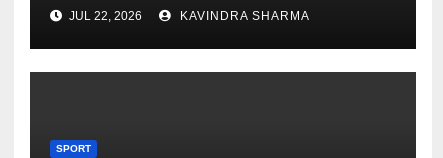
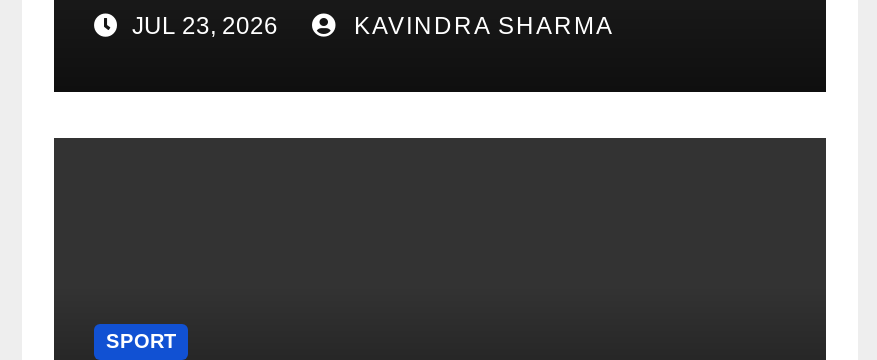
- JUL 22, 2026
+ JUL 23, 2026
